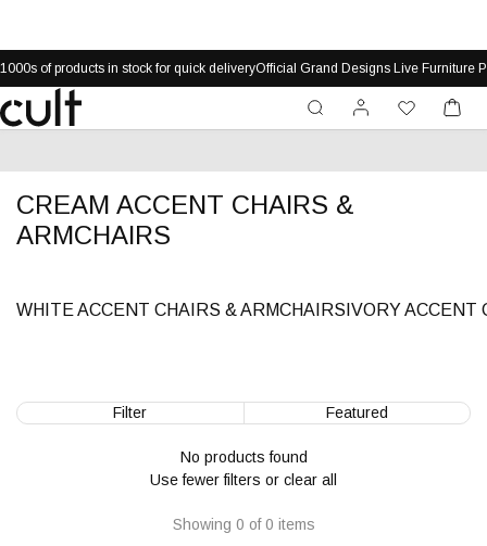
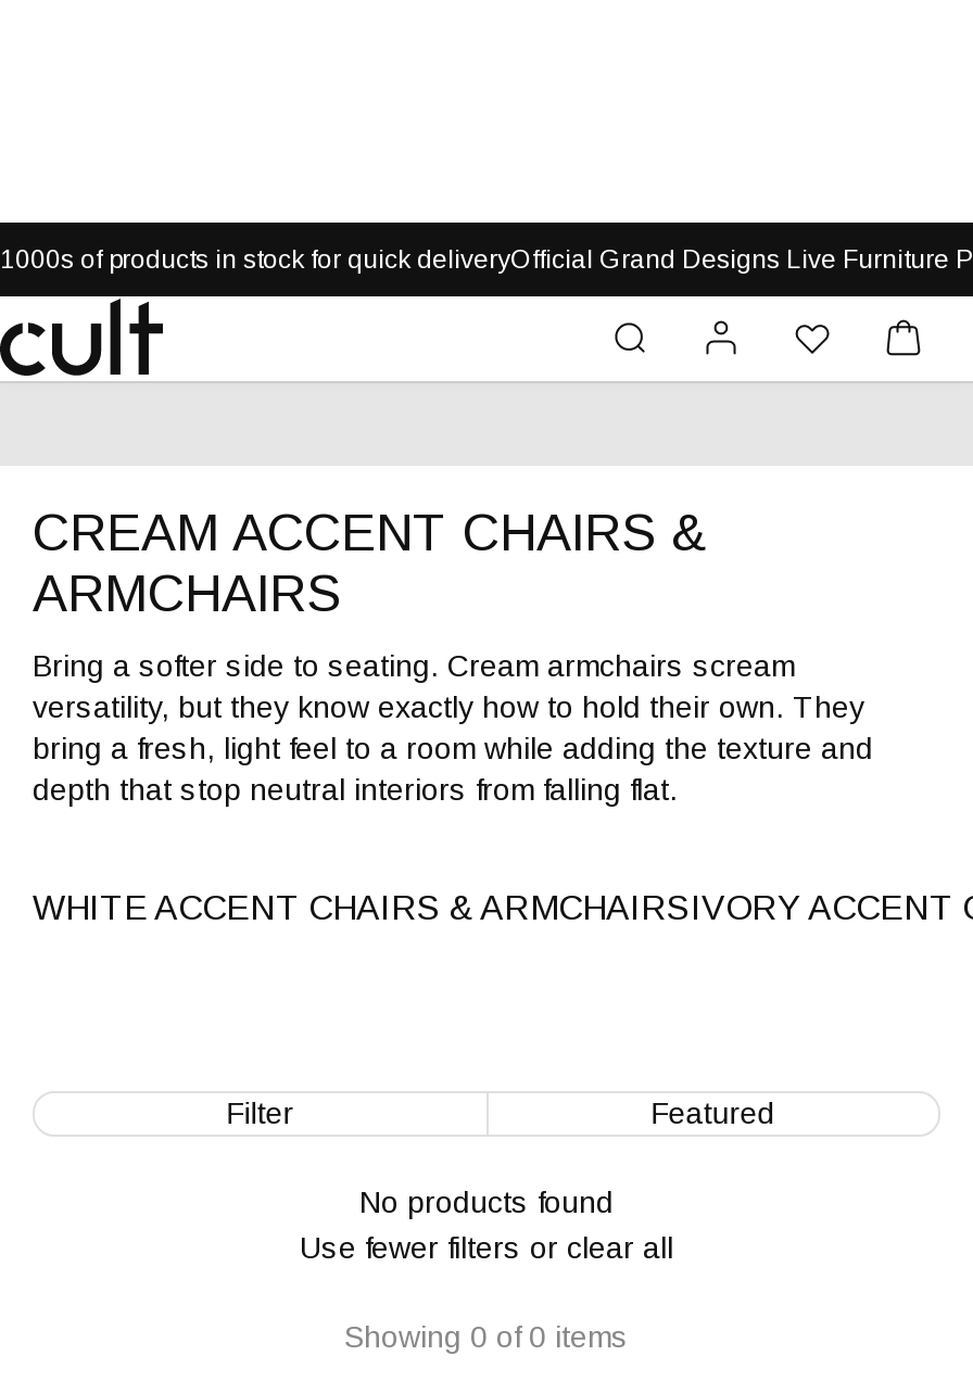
+ Bring a softer side to seating. Cream armchairs scream
+ versatility, but they know exactly how to hold their own. They
+ bring a fresh, light feel to a room while adding the texture and
+ depth that stop neutral interiors from falling flat.
